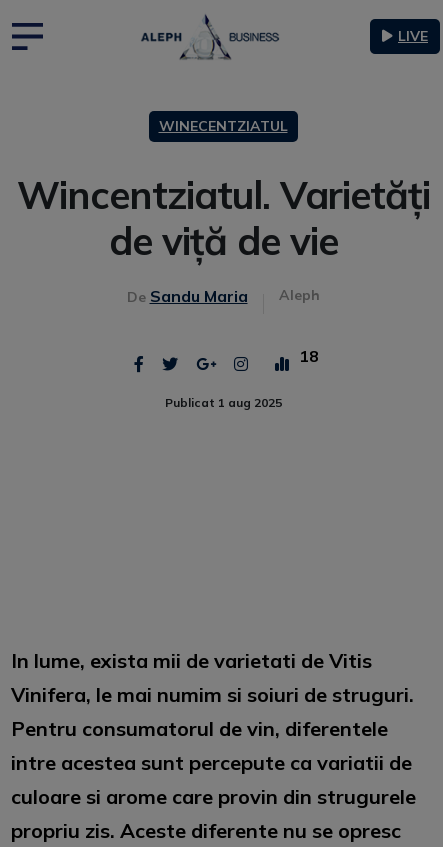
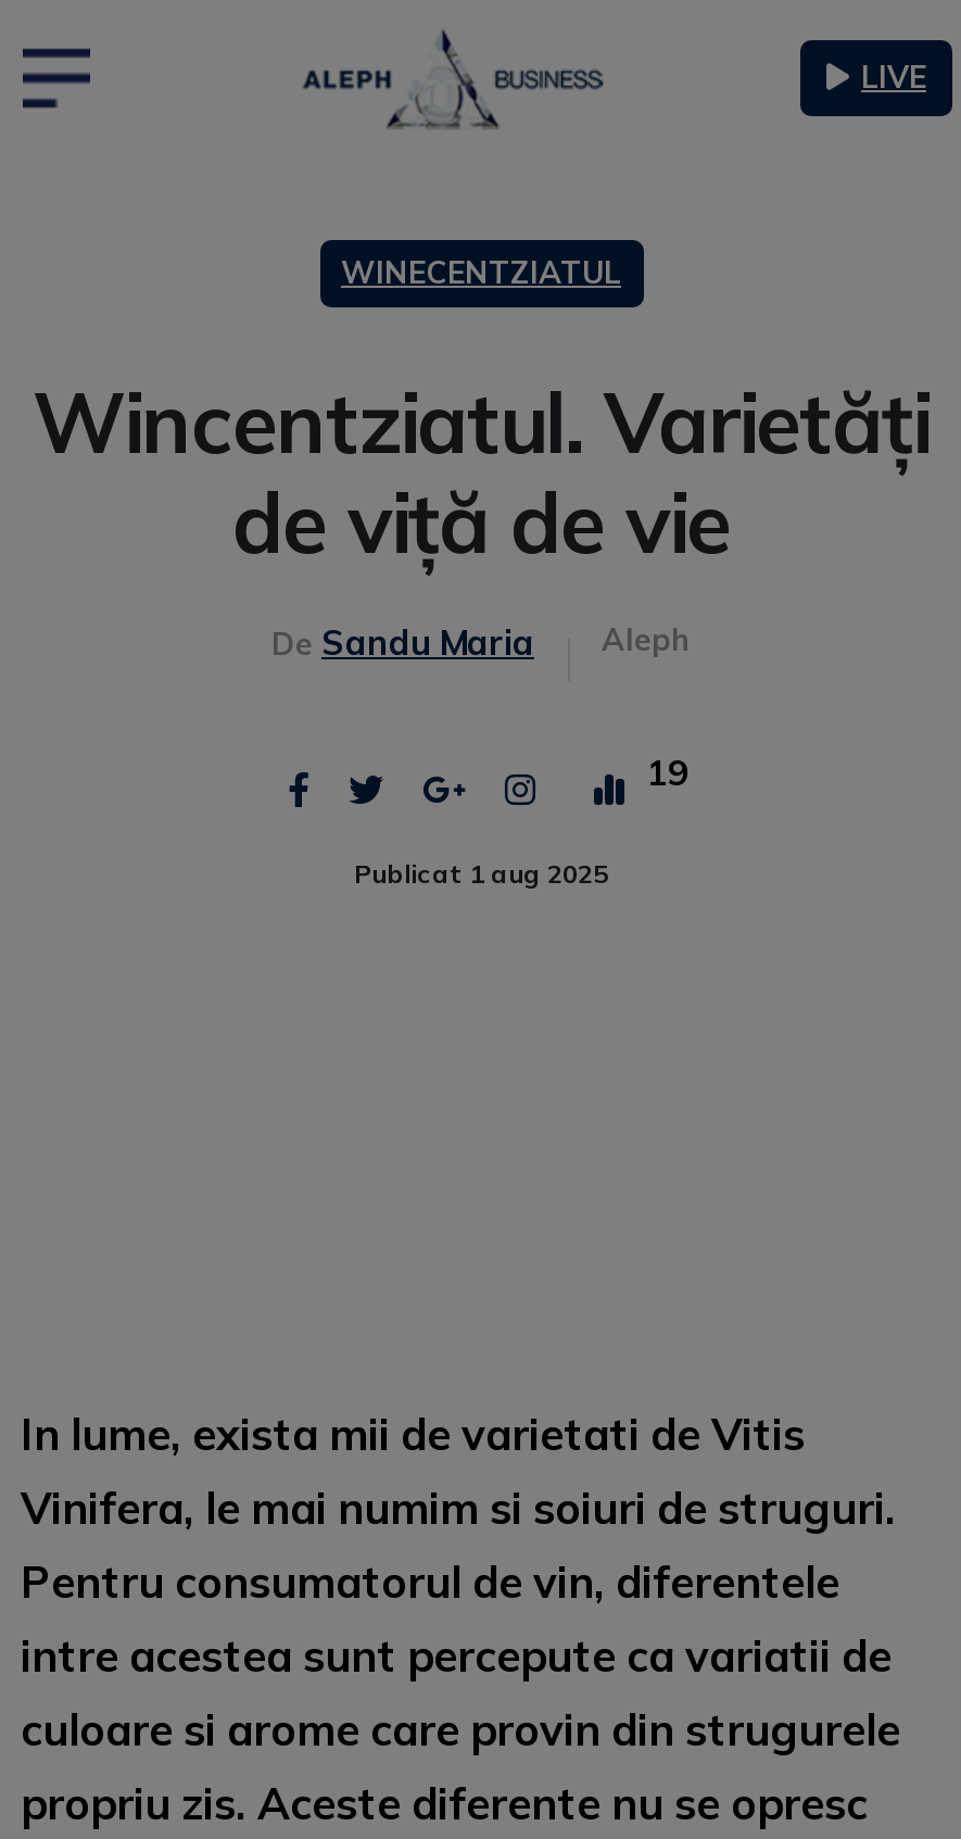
- 18
+ 19
